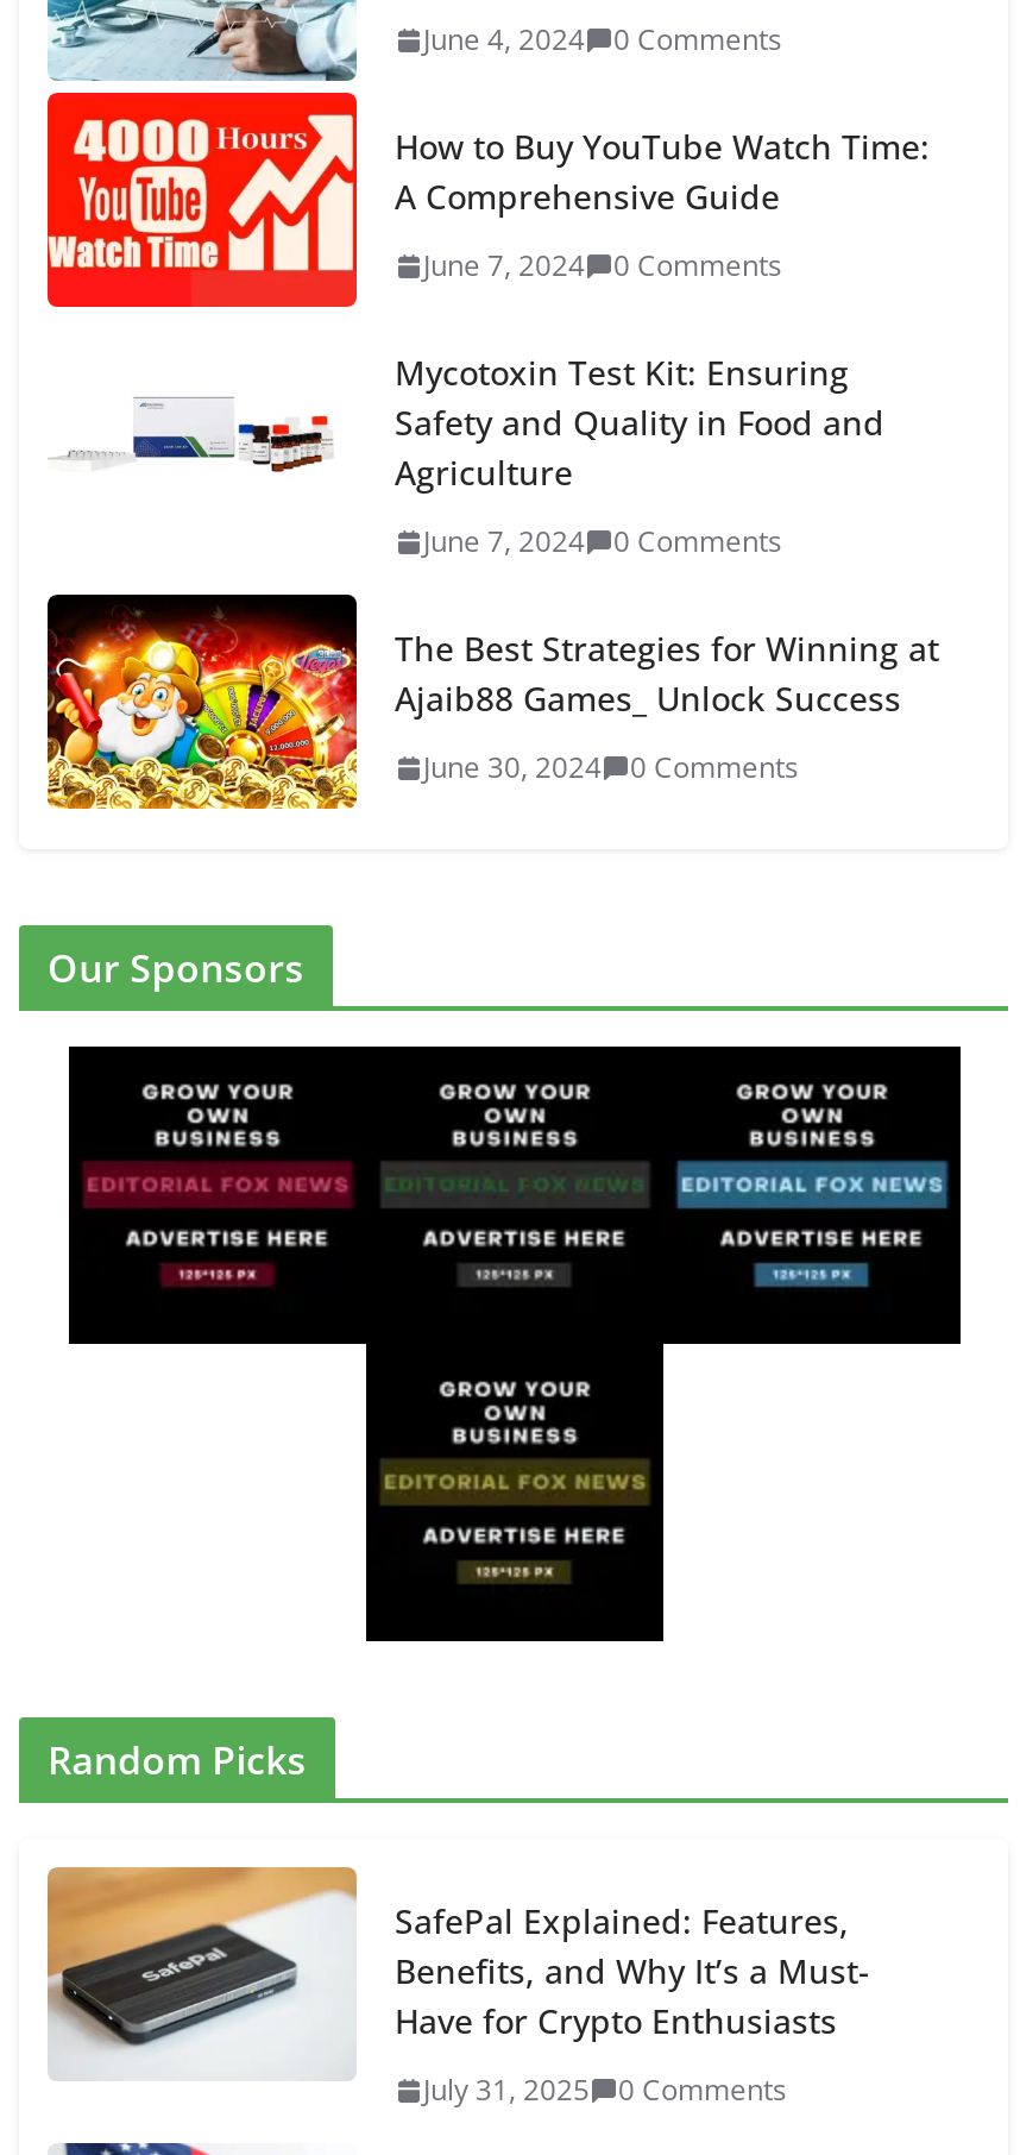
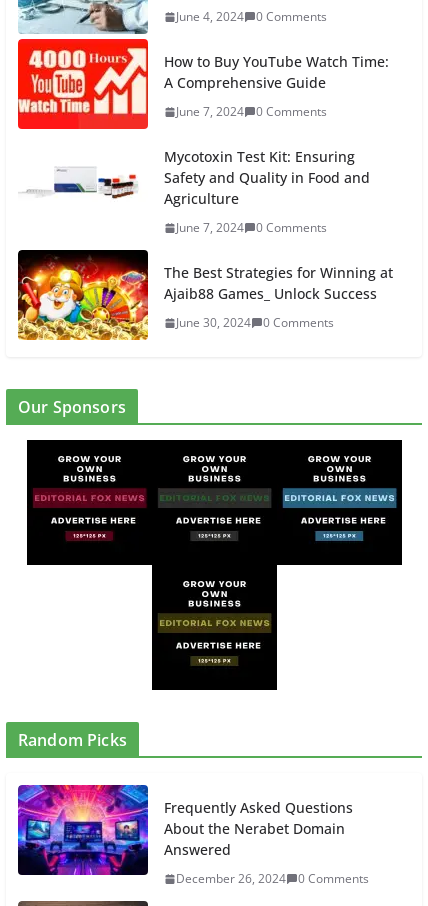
- [image]
- SafePal Explained: Features,
- Benefits, and Why It’s a Must-
- Have for Crypto Enthusiasts
+ [image]
+ Frequently Asked Questions
+ About the Nerabet Domain
+ Answered

- July 31, 2025 0 Comments
+ December 26, 2024 0 Comments
